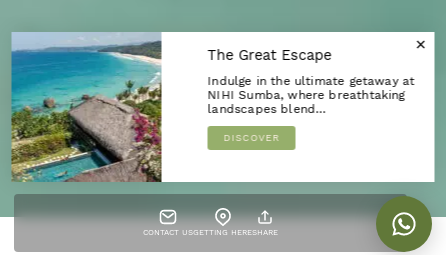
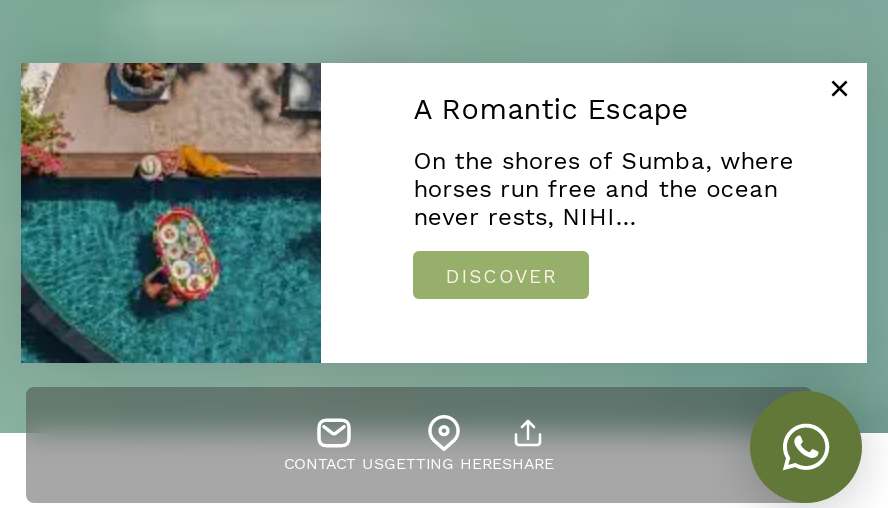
- [image]
+ [image]

- The Great Escape
+ A Romantic Escape

- Indulge in the ultimate getaway at
- NIHI Sumba, where breathtaking
- landscapes blend…
+ On the shores of Sumba, where
+ horses run free and the ocean
+ never rests, NIHI…
